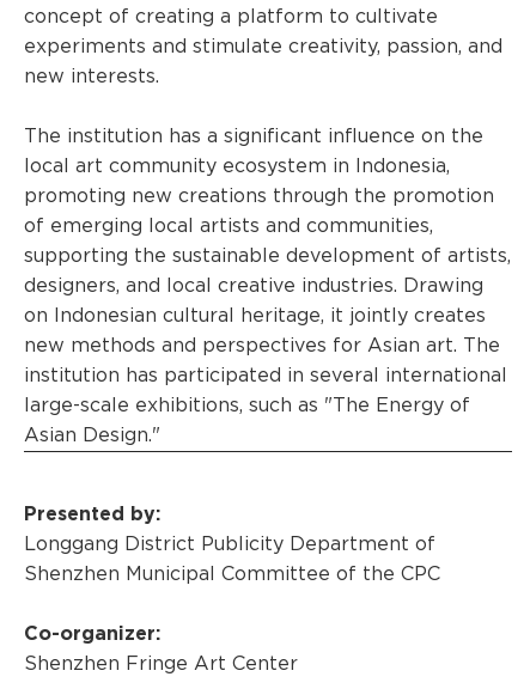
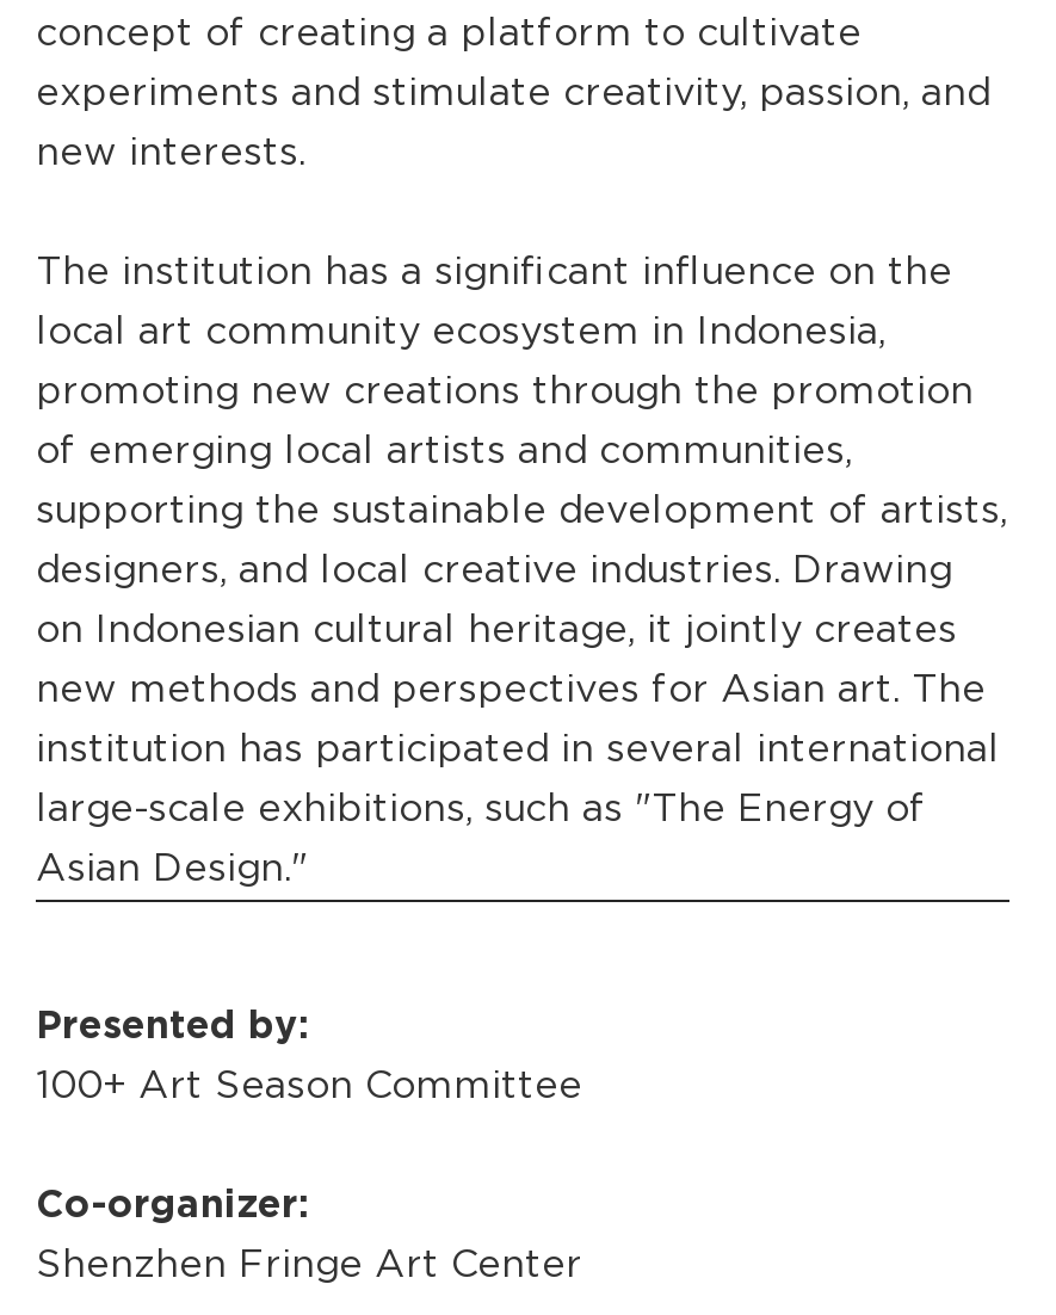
- Longgang District Publicity Department of
- Shenzhen Municipal Committee of the CPC
+ 100+ Art Season Committee
